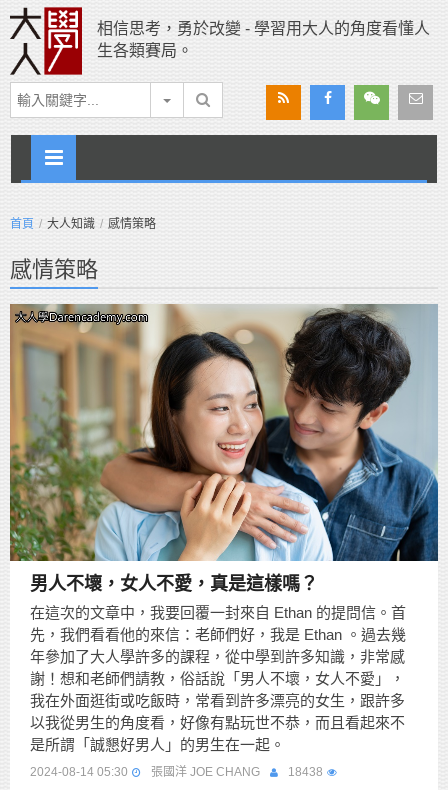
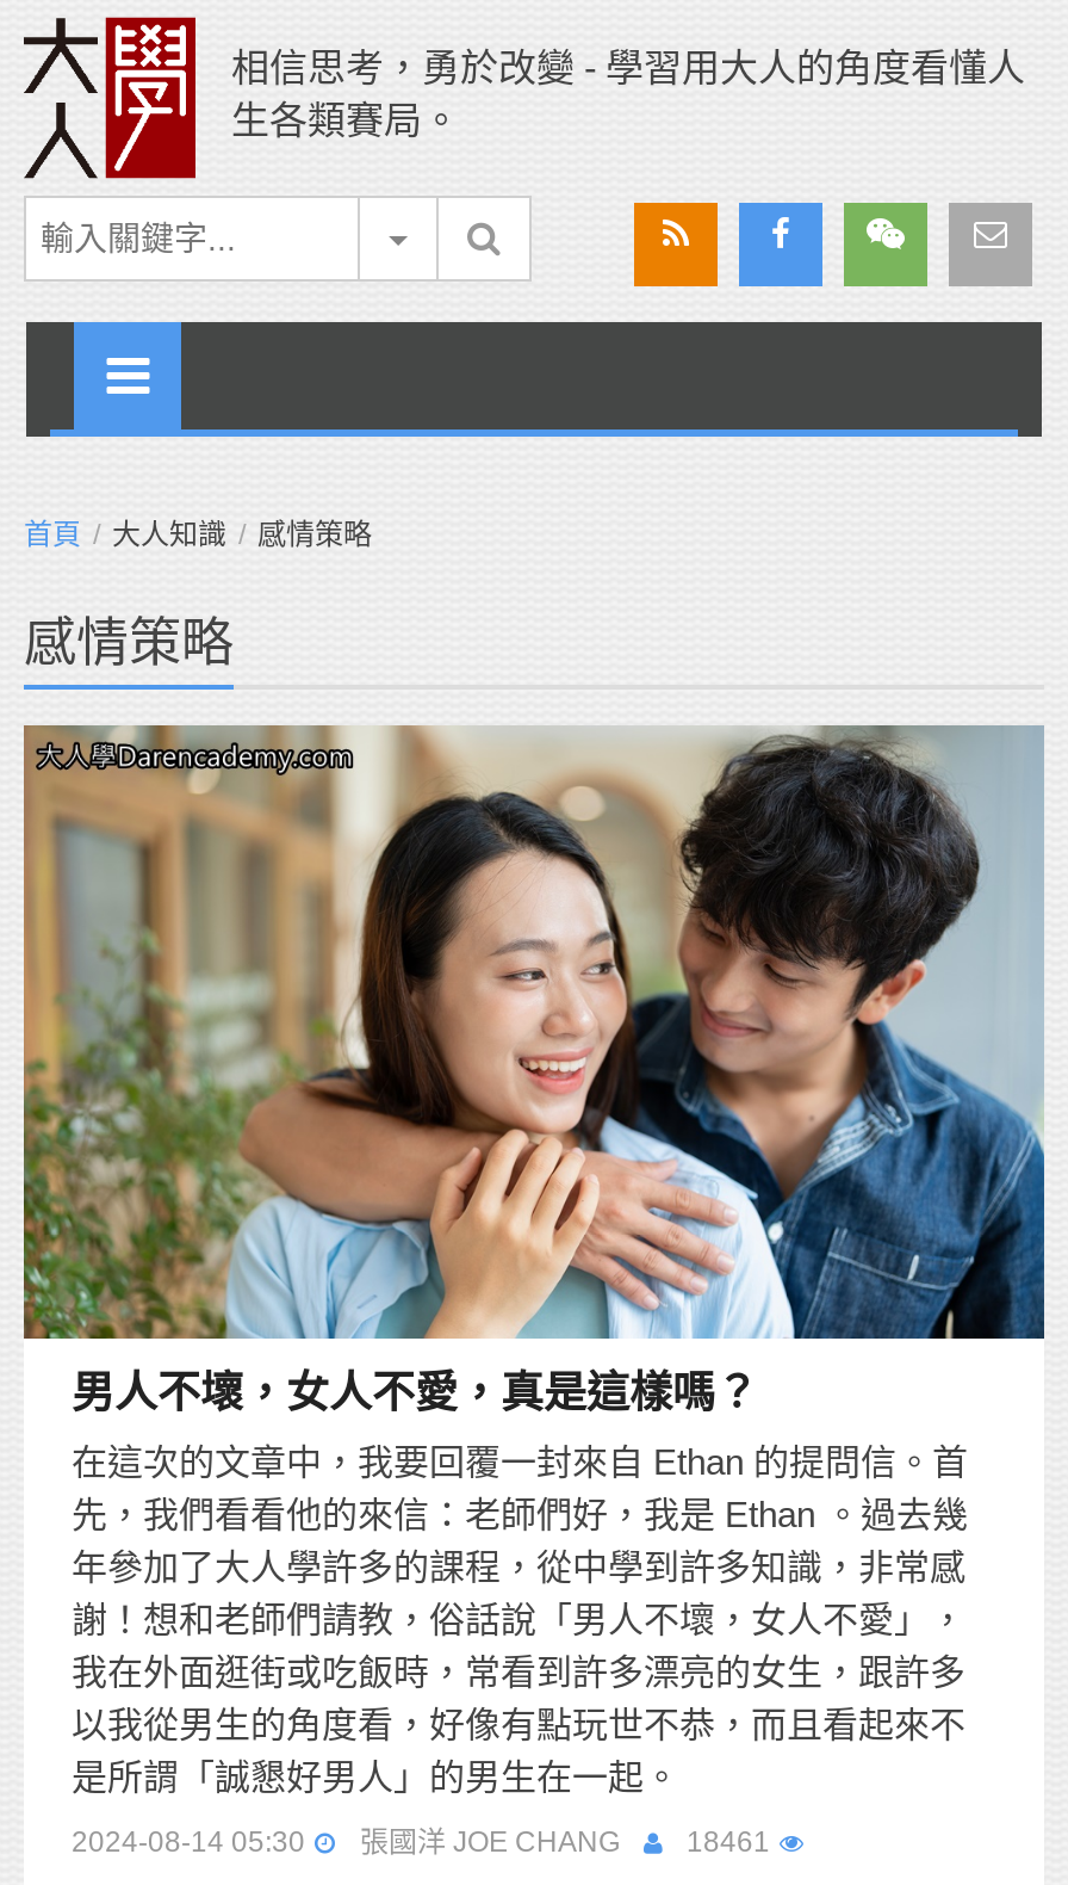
- 2024-08-14 05:30 張國洋 JOE CHANG 18438
+ 2024-08-14 05:30 張國洋 JOE CHANG 18461
